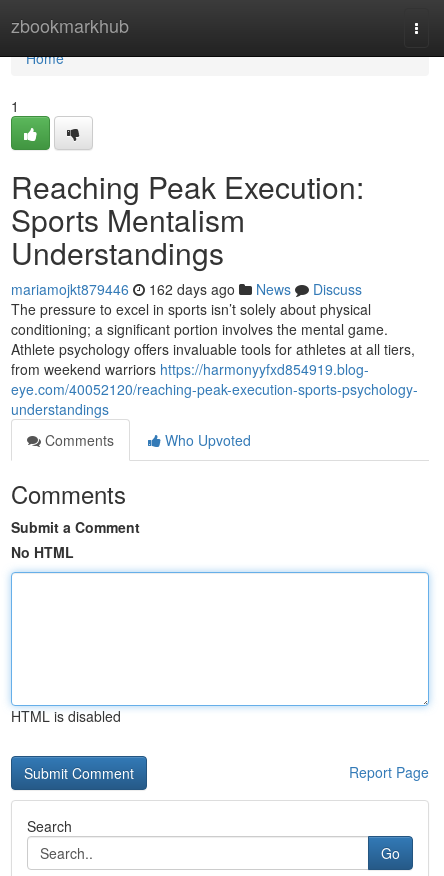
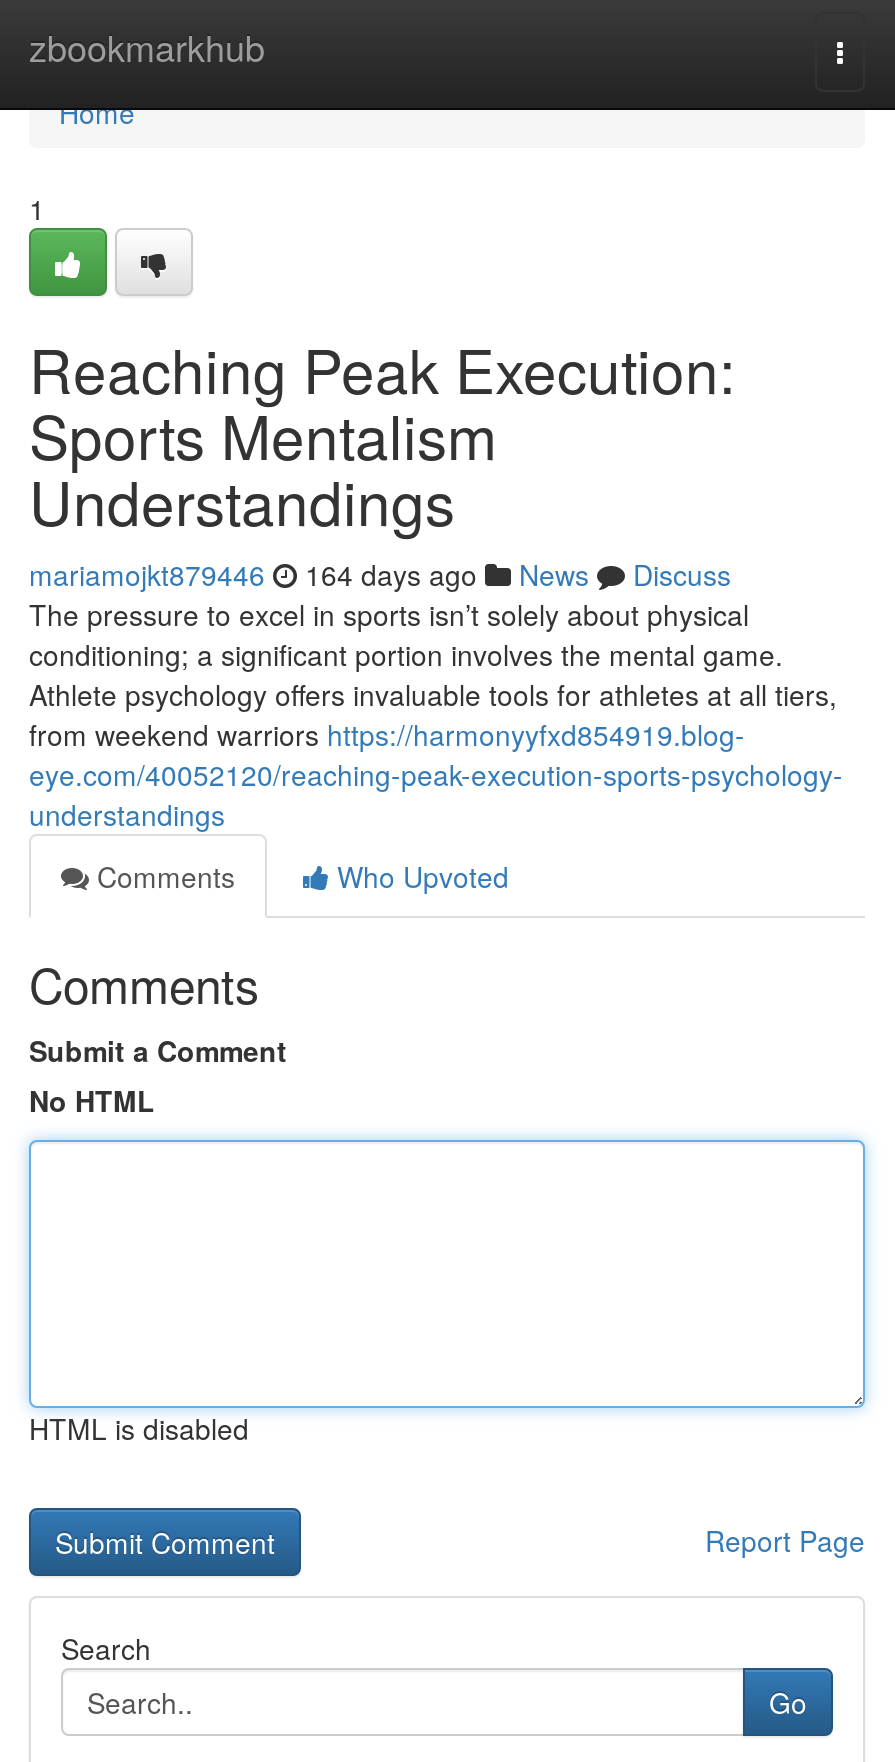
- mariamojkt879446 162 days ago News Discuss
+ mariamojkt879446 164 days ago News Discuss
